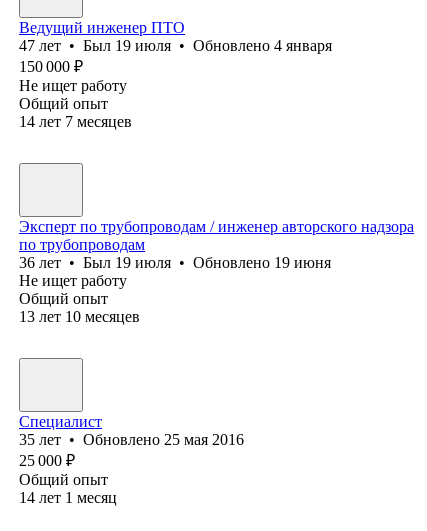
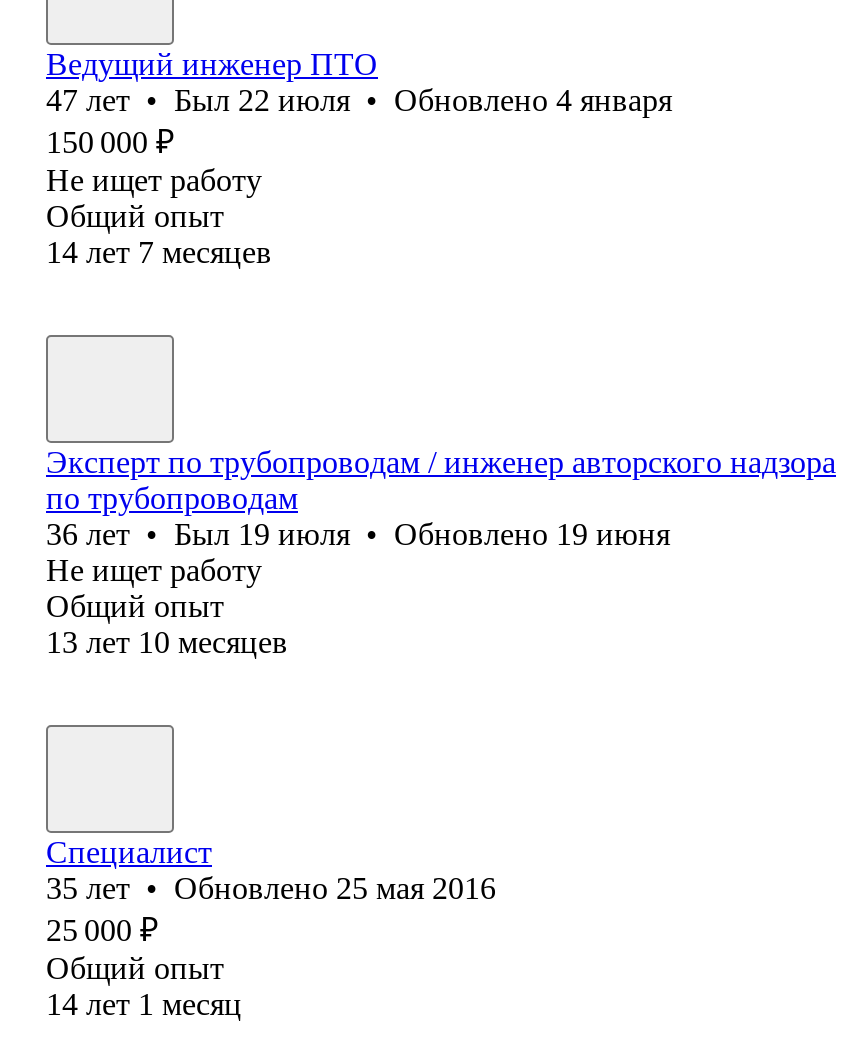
- 47 лет • Был 19 июля • Обновлено 4 января
+ 47 лет • Был 22 июля • Обновлено 4 января
